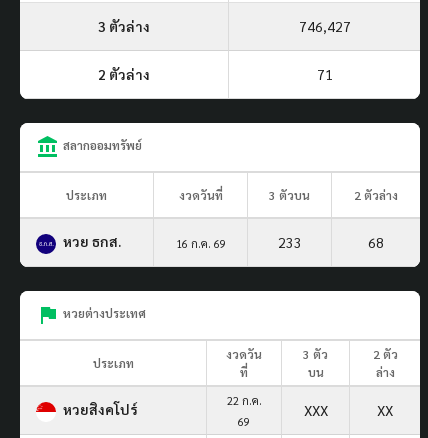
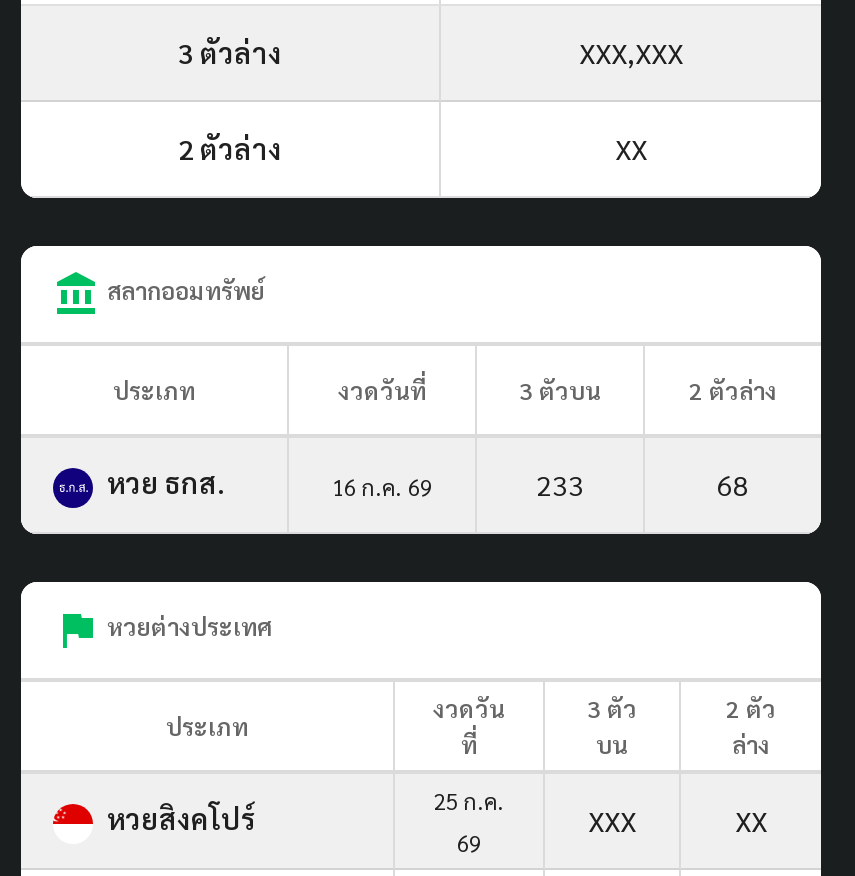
- 746,427
+ XXX,XXX

- 71
+ XX

- 22 ก.ค.
+ 25 ก.ค.
